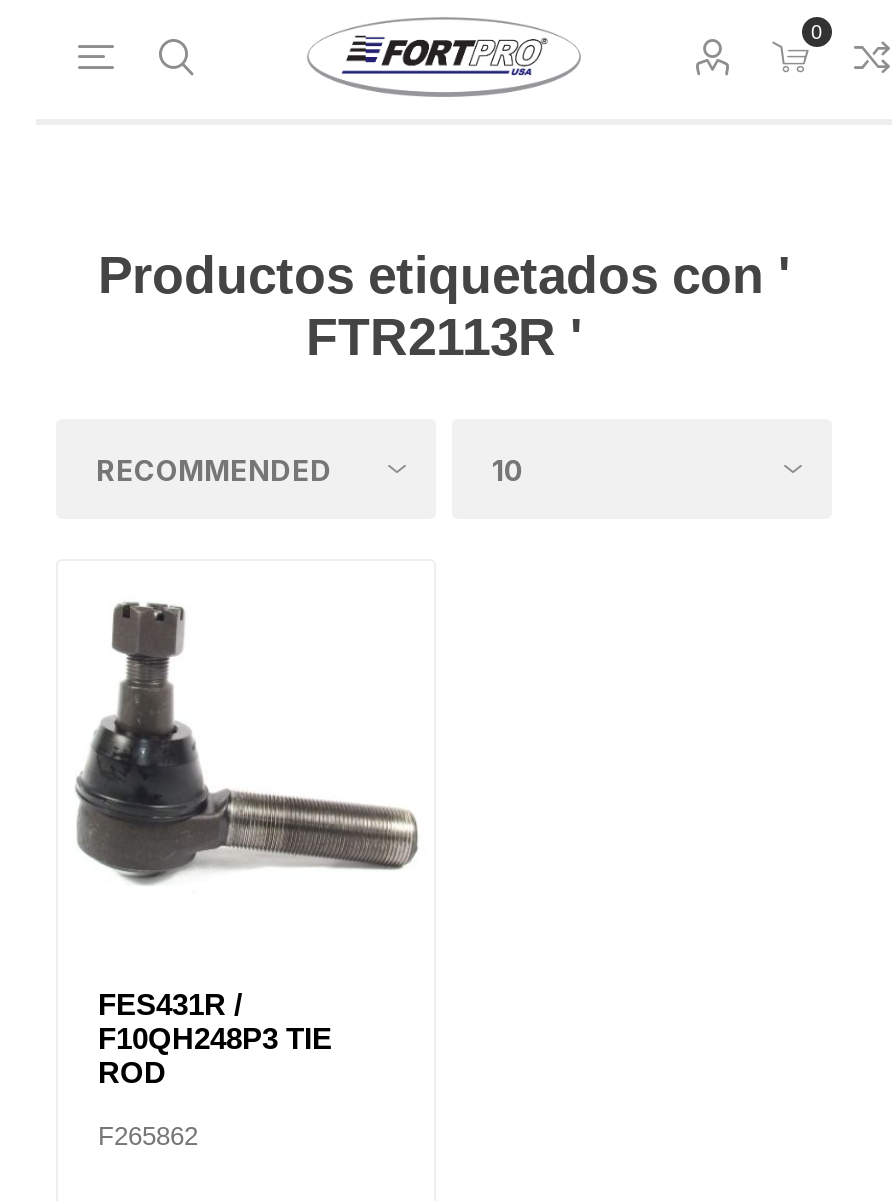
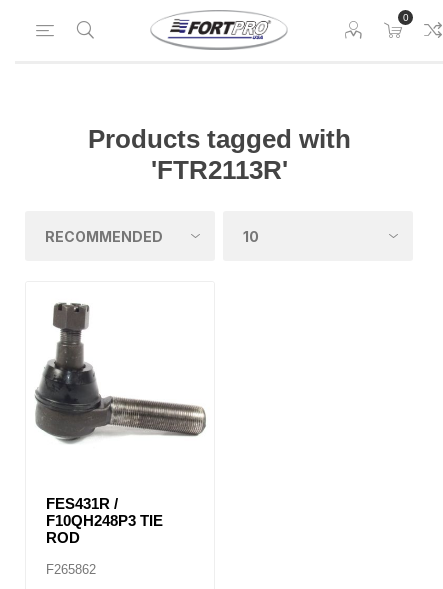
- Productos etiquetados con '
- FTR2113R '
+ Products tagged with
+ 'FTR2113R'
